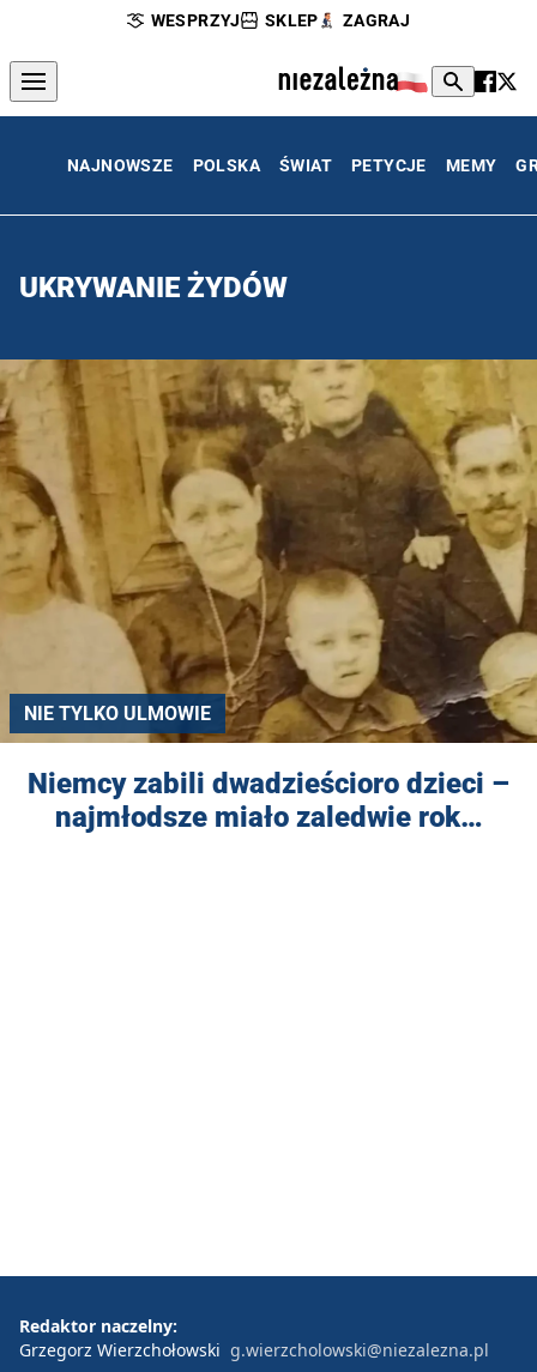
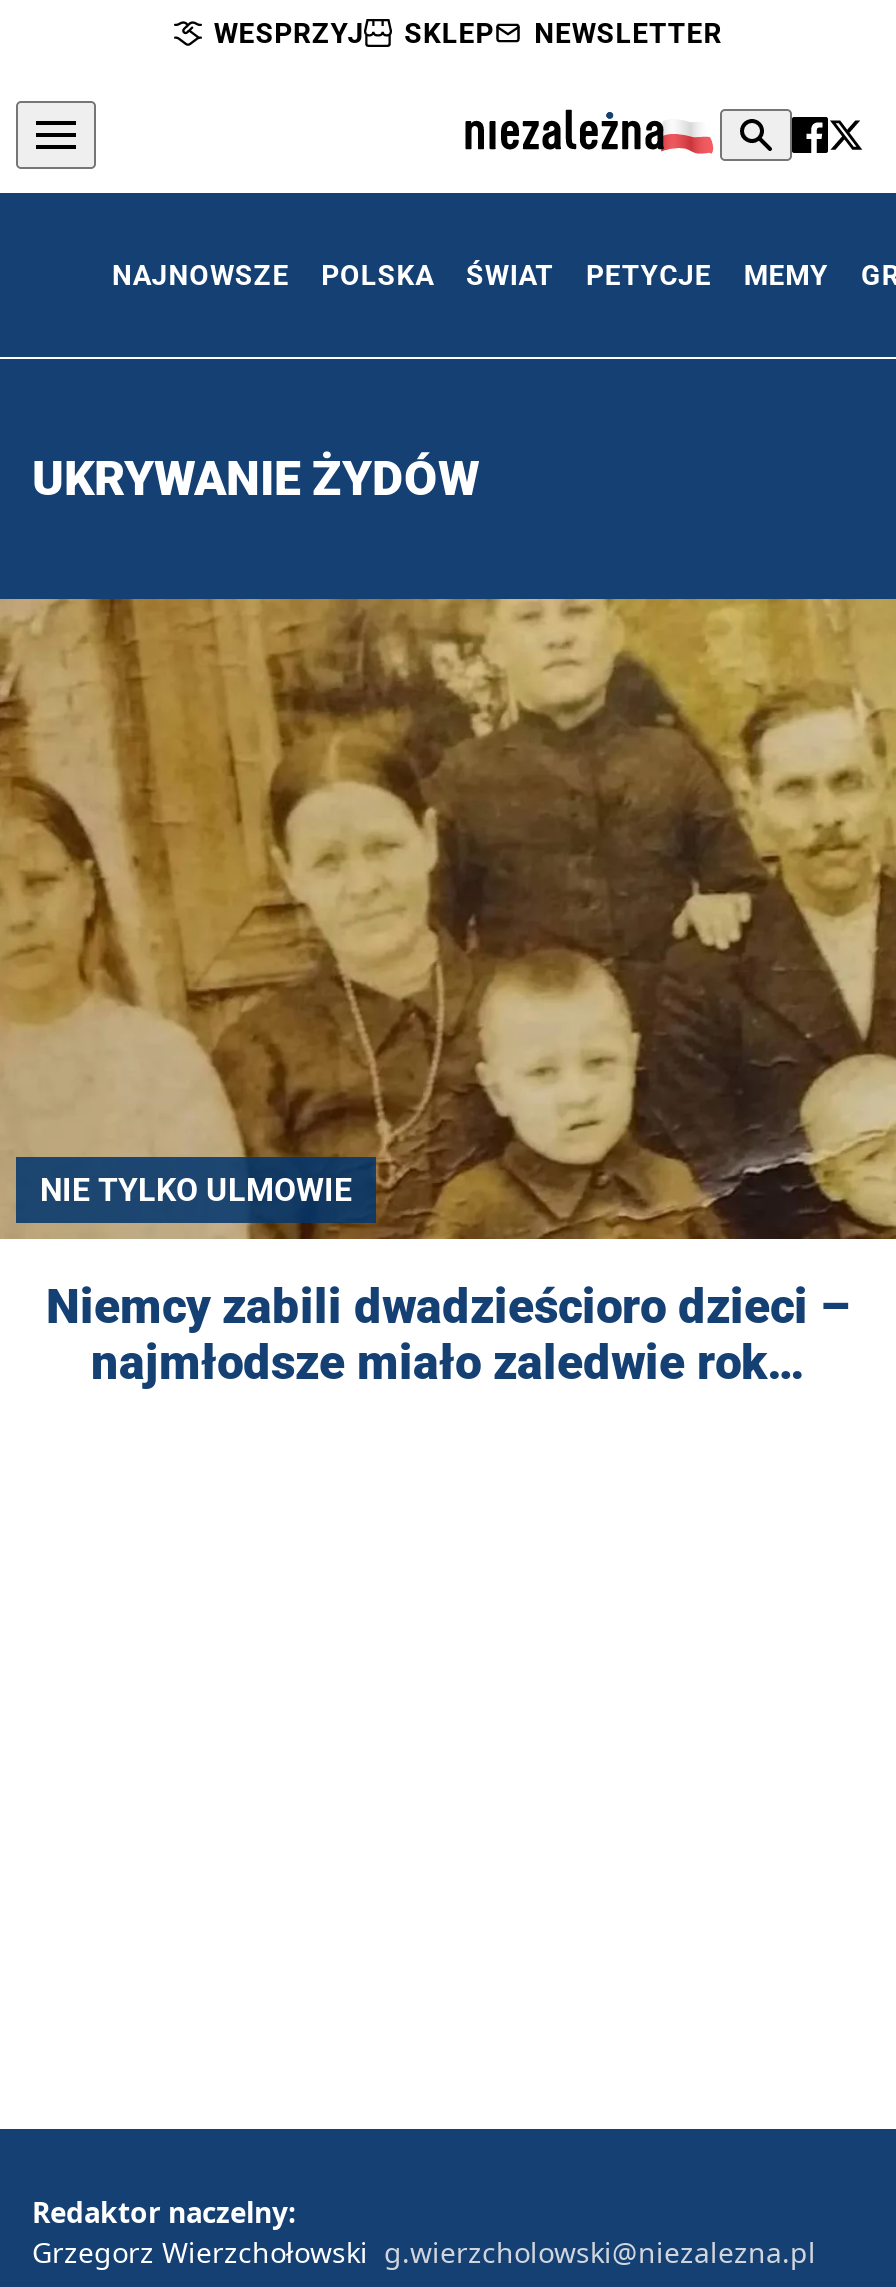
- ZAGRAJ
+ NEWSLETTER
